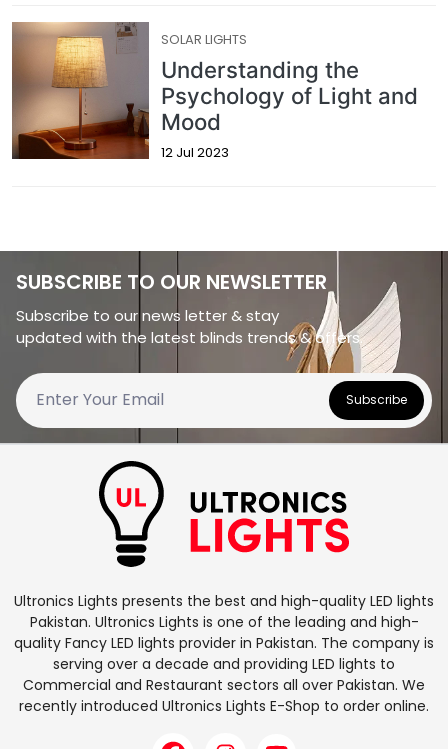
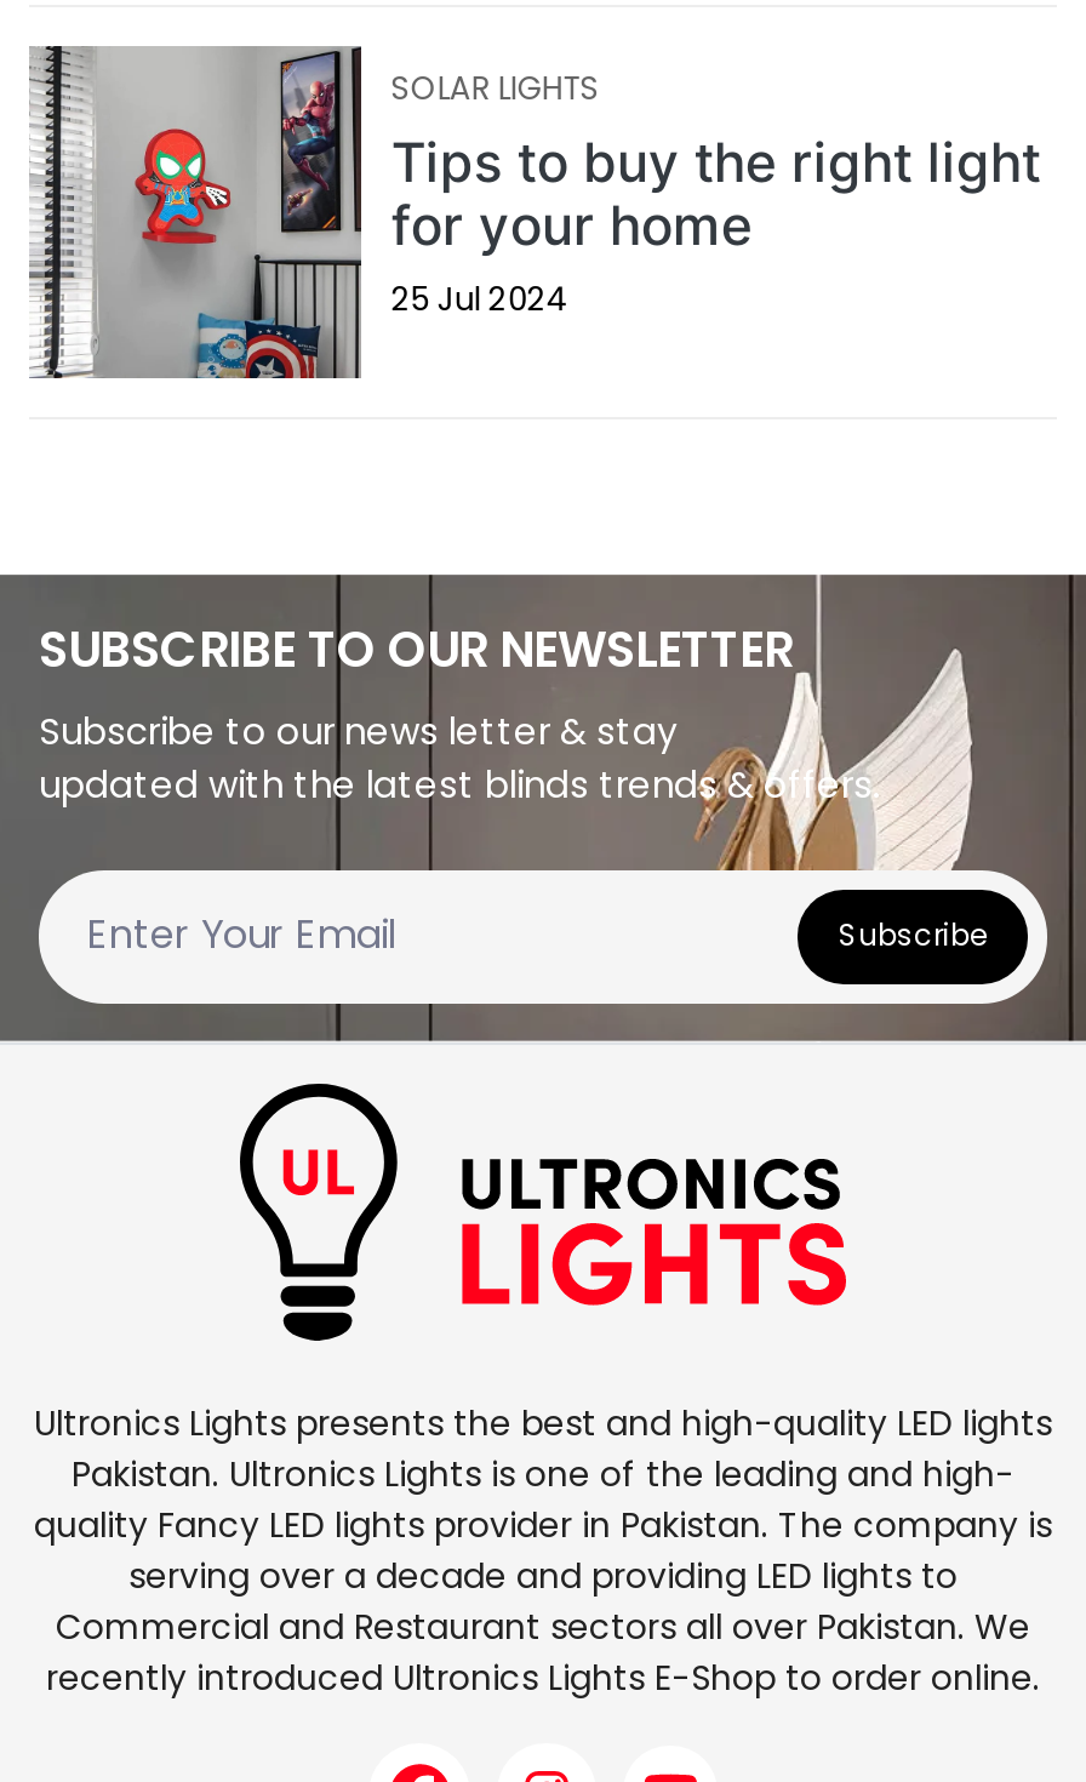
- [image]
- Understanding the
- Psychology of Light and
- Mood
- 12 Jul 2023
+ [image]
+ Tips to buy the right light
+ for your home
+ 25 Jul 2024
